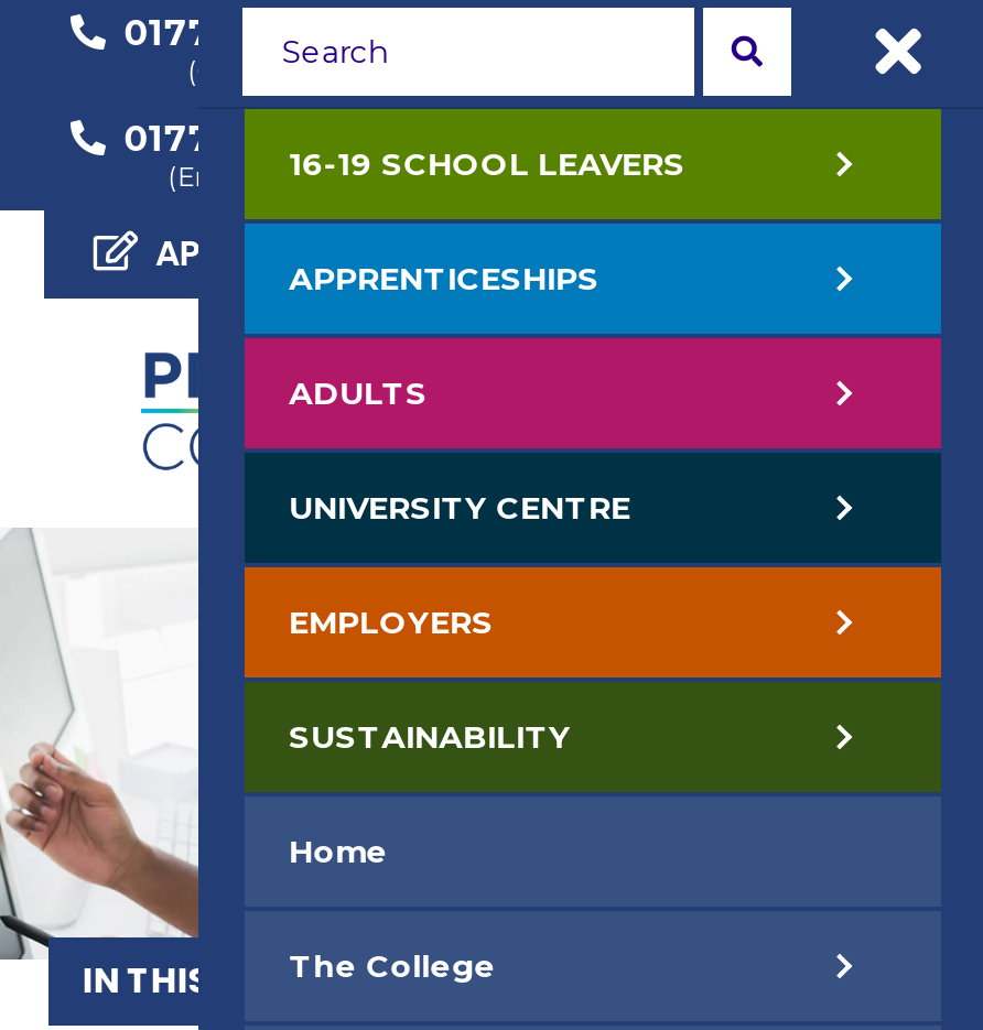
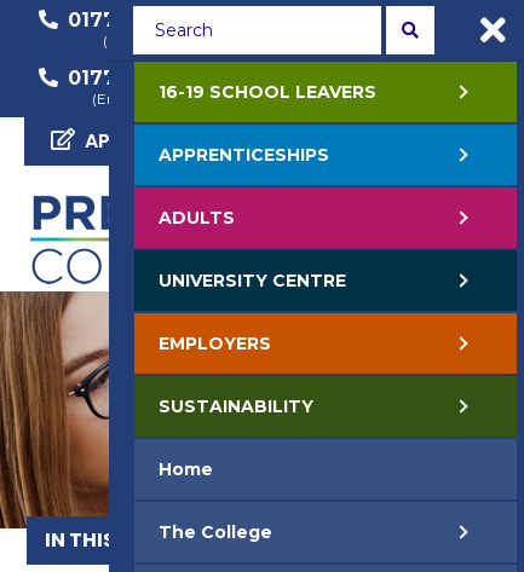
- [image]
+ [image]
